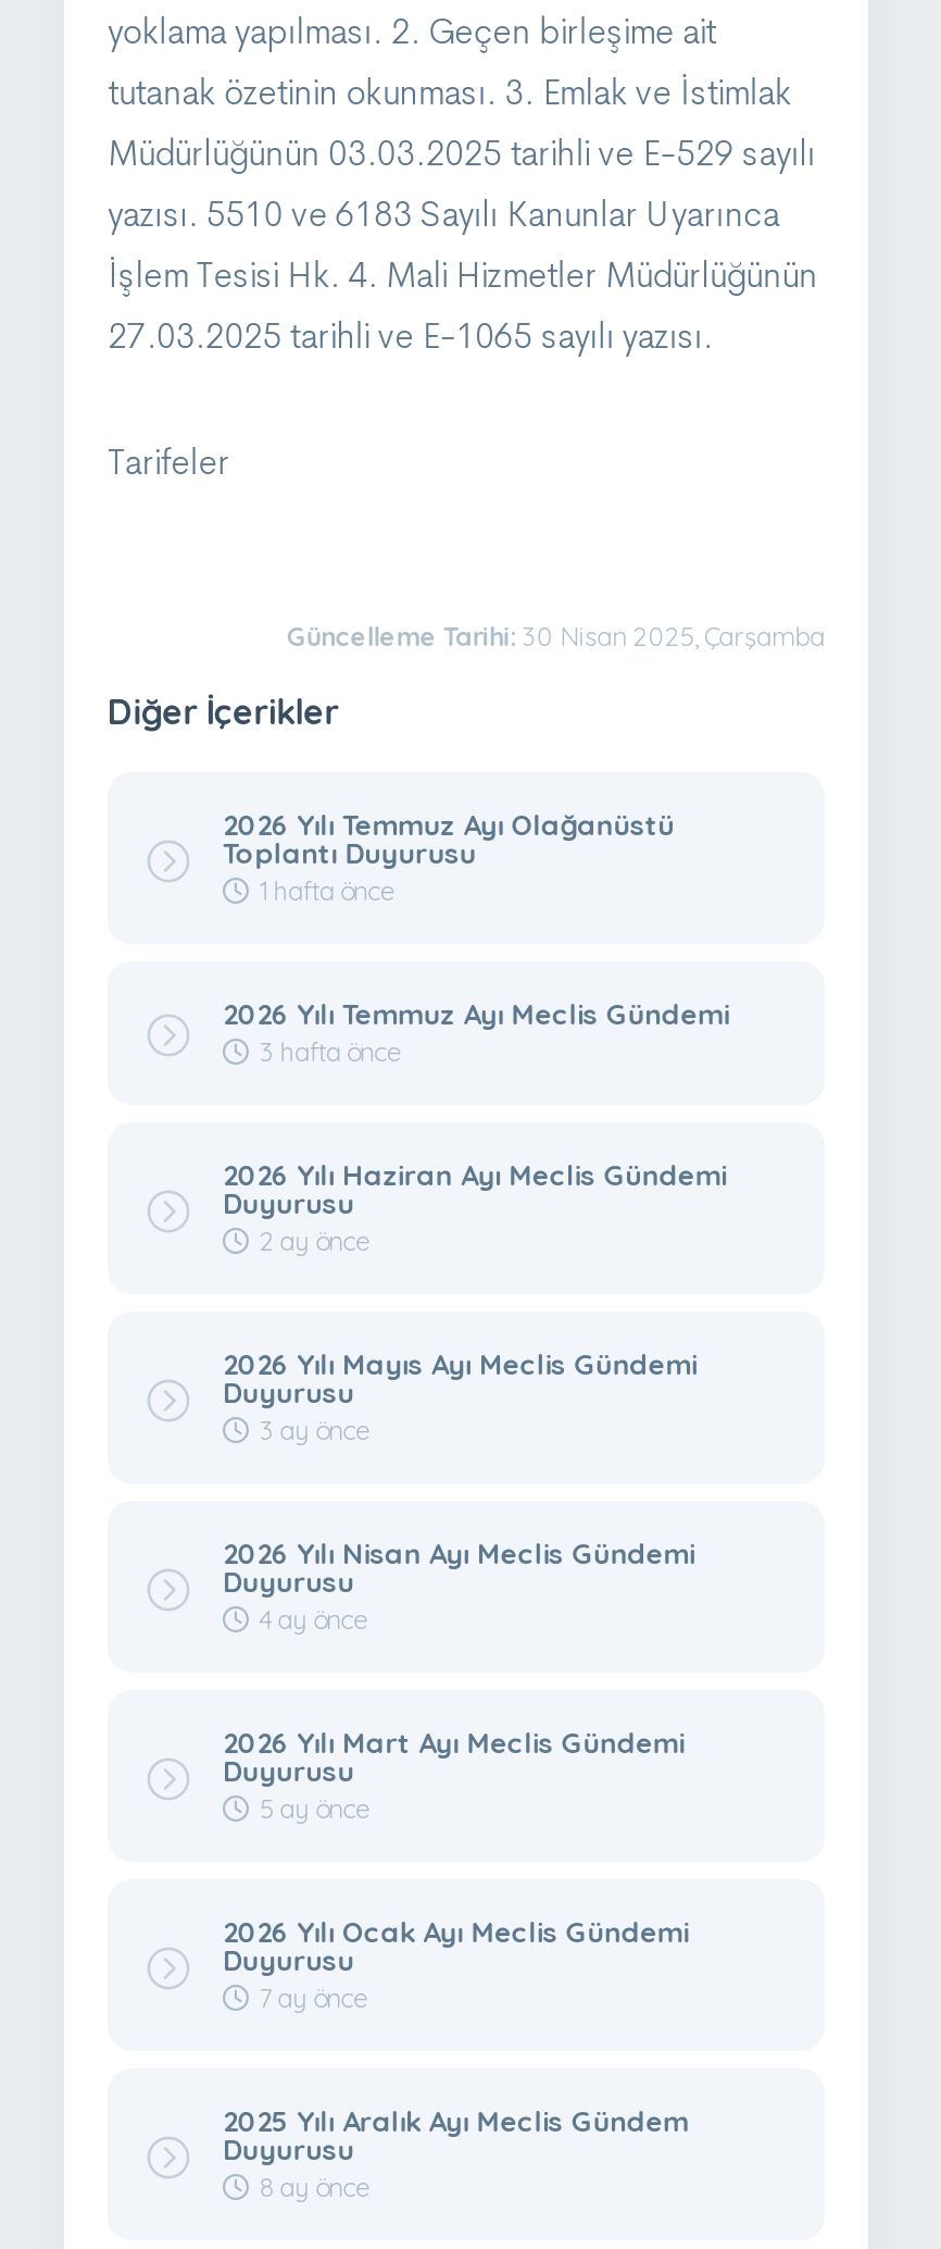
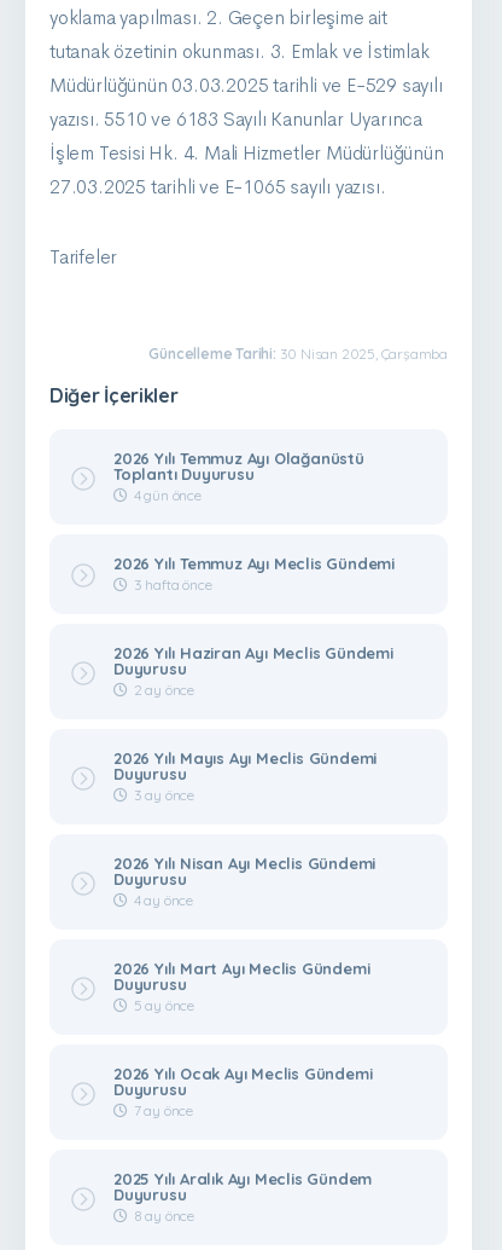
- 1 hafta önce
+ 4 gün önce
